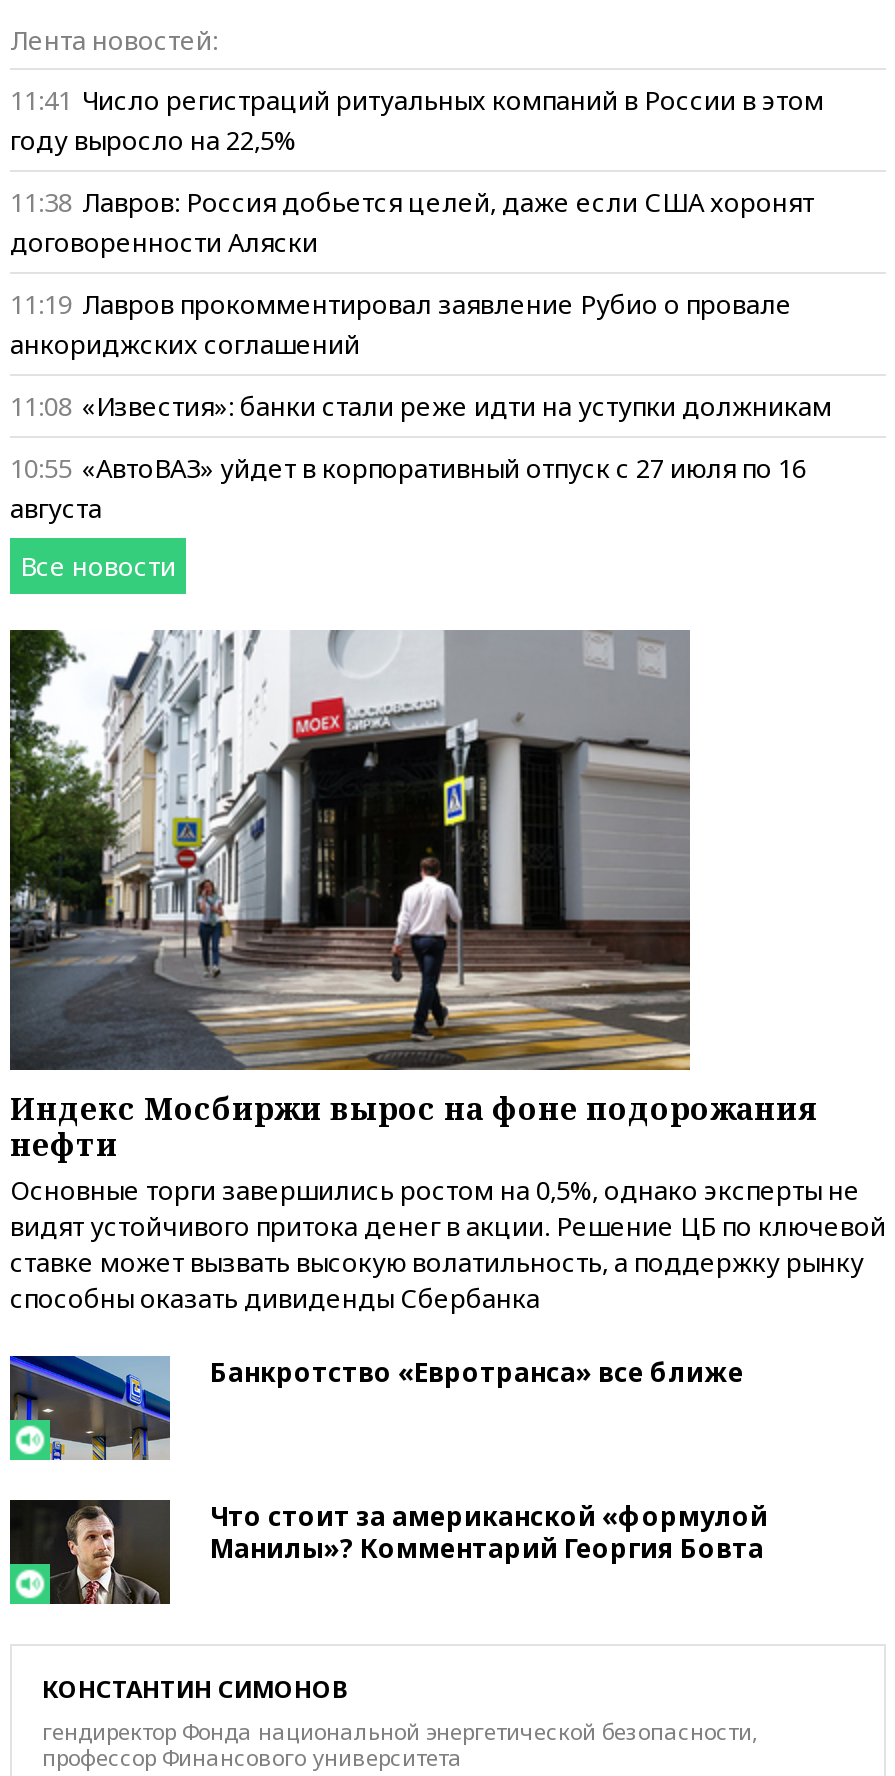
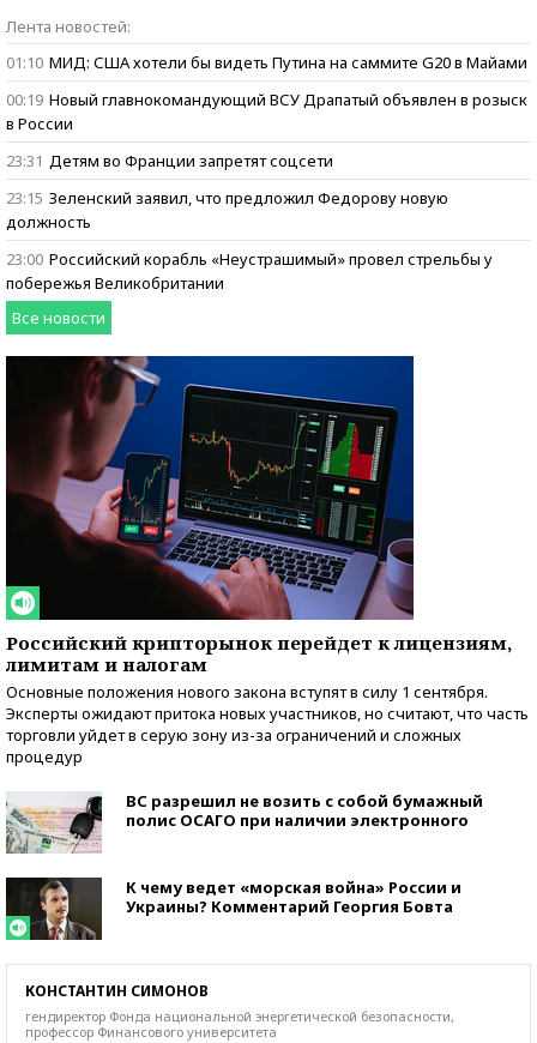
- 11:41 Число регистраций ритуальных компаний в России в этом
- году выросло на 22,5%
+ 01:10 МИД: США хотели бы видеть Путина на саммите G20 в Майами

- 11:38 Лавров: Россия добьется целей, даже если США хоронят
- договоренности Аляски
+ 00:19 Новый главнокомандующий ВСУ Драпатый объявлен в розыск
+ в России

- 11:19 Лавров прокомментировал заявление Рубио о провале
- анкориджских соглашений
+ 23:31 Детям во Франции запретят соцсети

- 11:08 «Известия»: банки стали реже идти на уступки должникам
+ 23:15 Зеленский заявил, что предложил Федорову новую
+ должность

- 10:55 «АвтоВАЗ» уйдет в корпоративный отпуск с 27 июля по 16
- августа
+ 23:00 Российский корабль «Неустрашимый» провел стрельбы у
+ побережья Великобритании

- [image]
- Индекс Мосбиржи вырос на фоне подорожания
- нефти
- Основные торги завершились ростом на 0,5%, однако эксперты не
- видят устойчивого притока денег в акции. Решение ЦБ по ключевой
- ставке может вызвать высокую волатильность, а поддержку рынку
- способны оказать дивиденды Сбербанка
+ [image]
+ Российский крипторынок перейдет к лицензиям,
+ лимитам и налогам
+ Основные положения нового закона вступят в силу 1 сентября.
+ Эксперты ожидают притока новых участников, но считают, что часть
+ торговли уйдет в серую зону из-за ограничений и сложных
+ процедур

- [image]
- Банкротство «Евротранса» все ближе
+ [image]
+ ВС разрешил не возить с собой бумажный
+ полис ОСАГО при наличии электронного

- Что стоит за американской «формулой
- Манилы»? Комментарий Георгия Бовта
+ К чему ведет «морская война» России и
+ Украины? Комментарий Георгия Бовта
